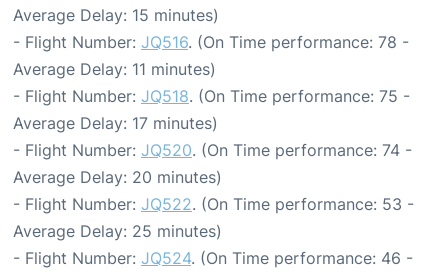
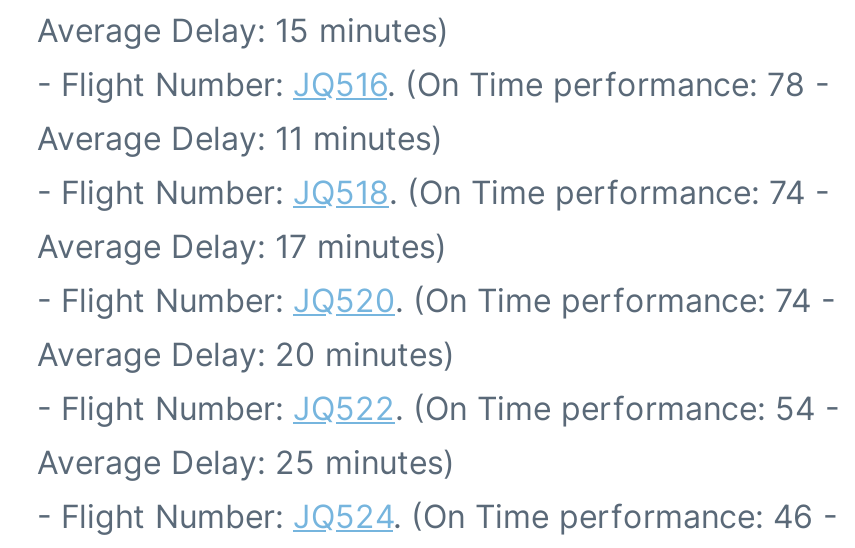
- - Flight Number: JQ518. (On Time performance: 75 -
+ - Flight Number: JQ518. (On Time performance: 74 -

- - Flight Number: JQ522. (On Time performance: 53 -
+ - Flight Number: JQ522. (On Time performance: 54 -
